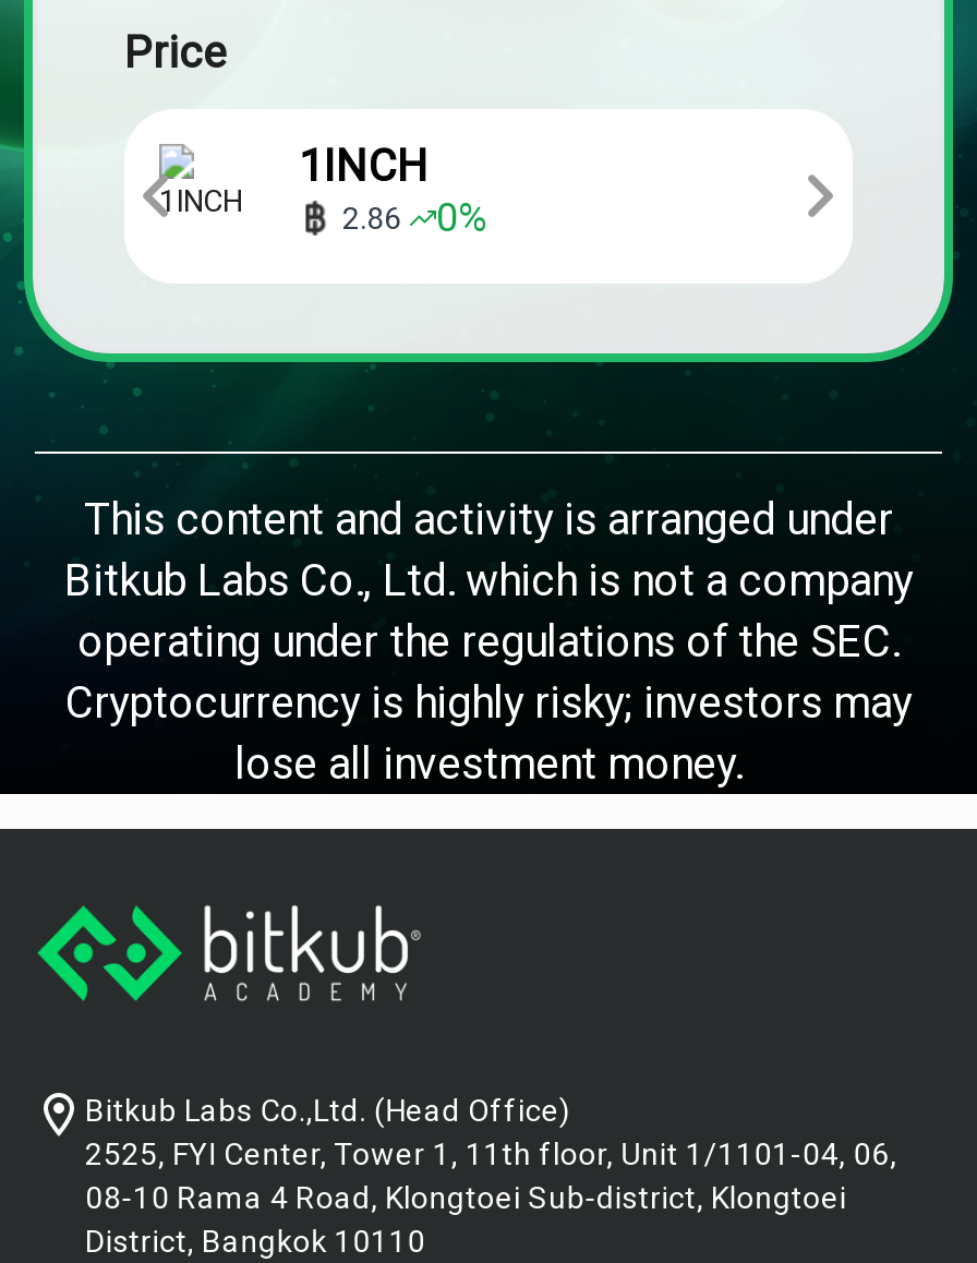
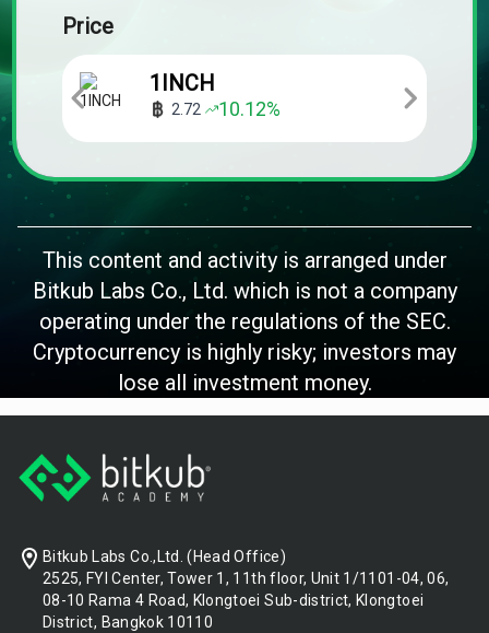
- 2.86
+ 2.72

- 0%
+ 10.12%
